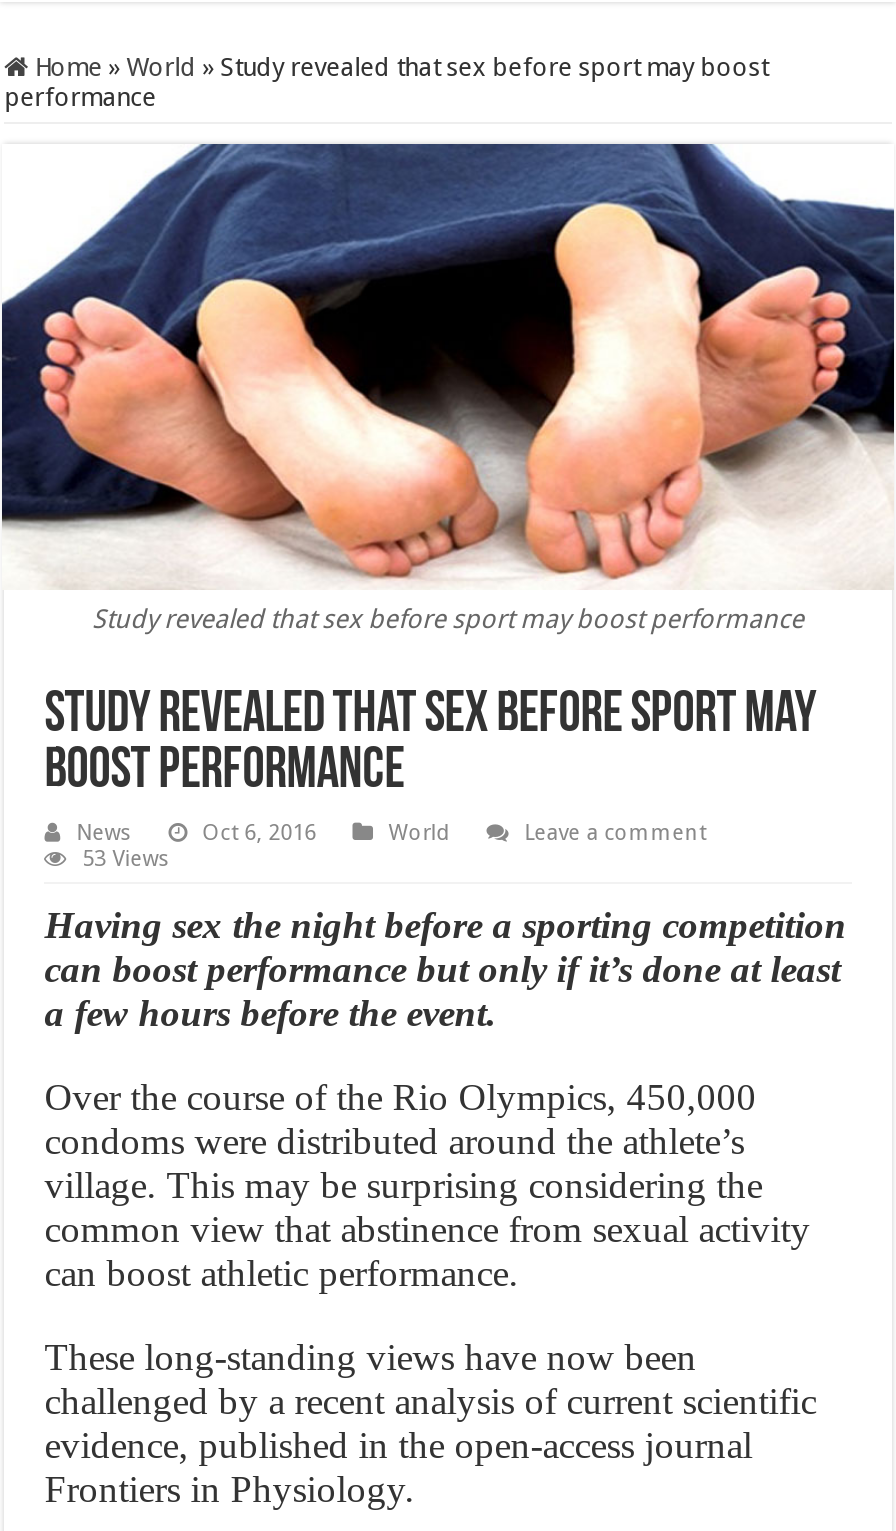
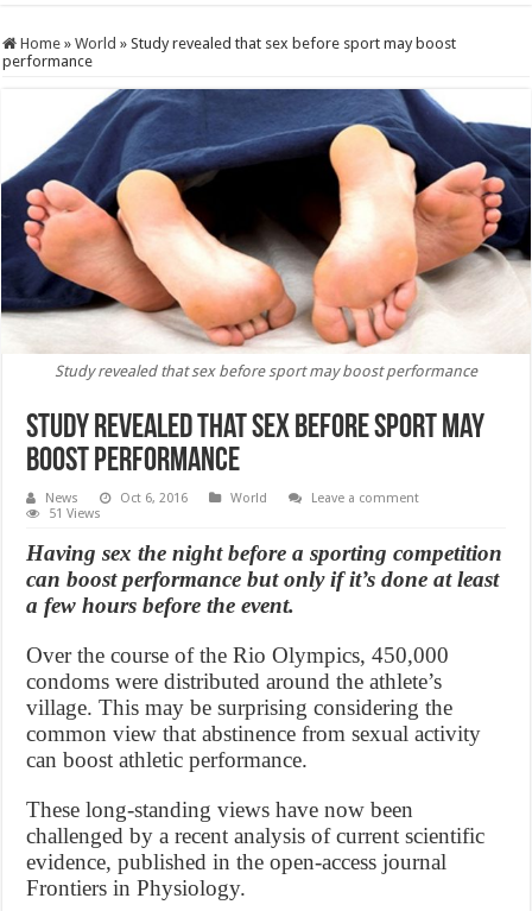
- 53 Views
+ 51 Views
